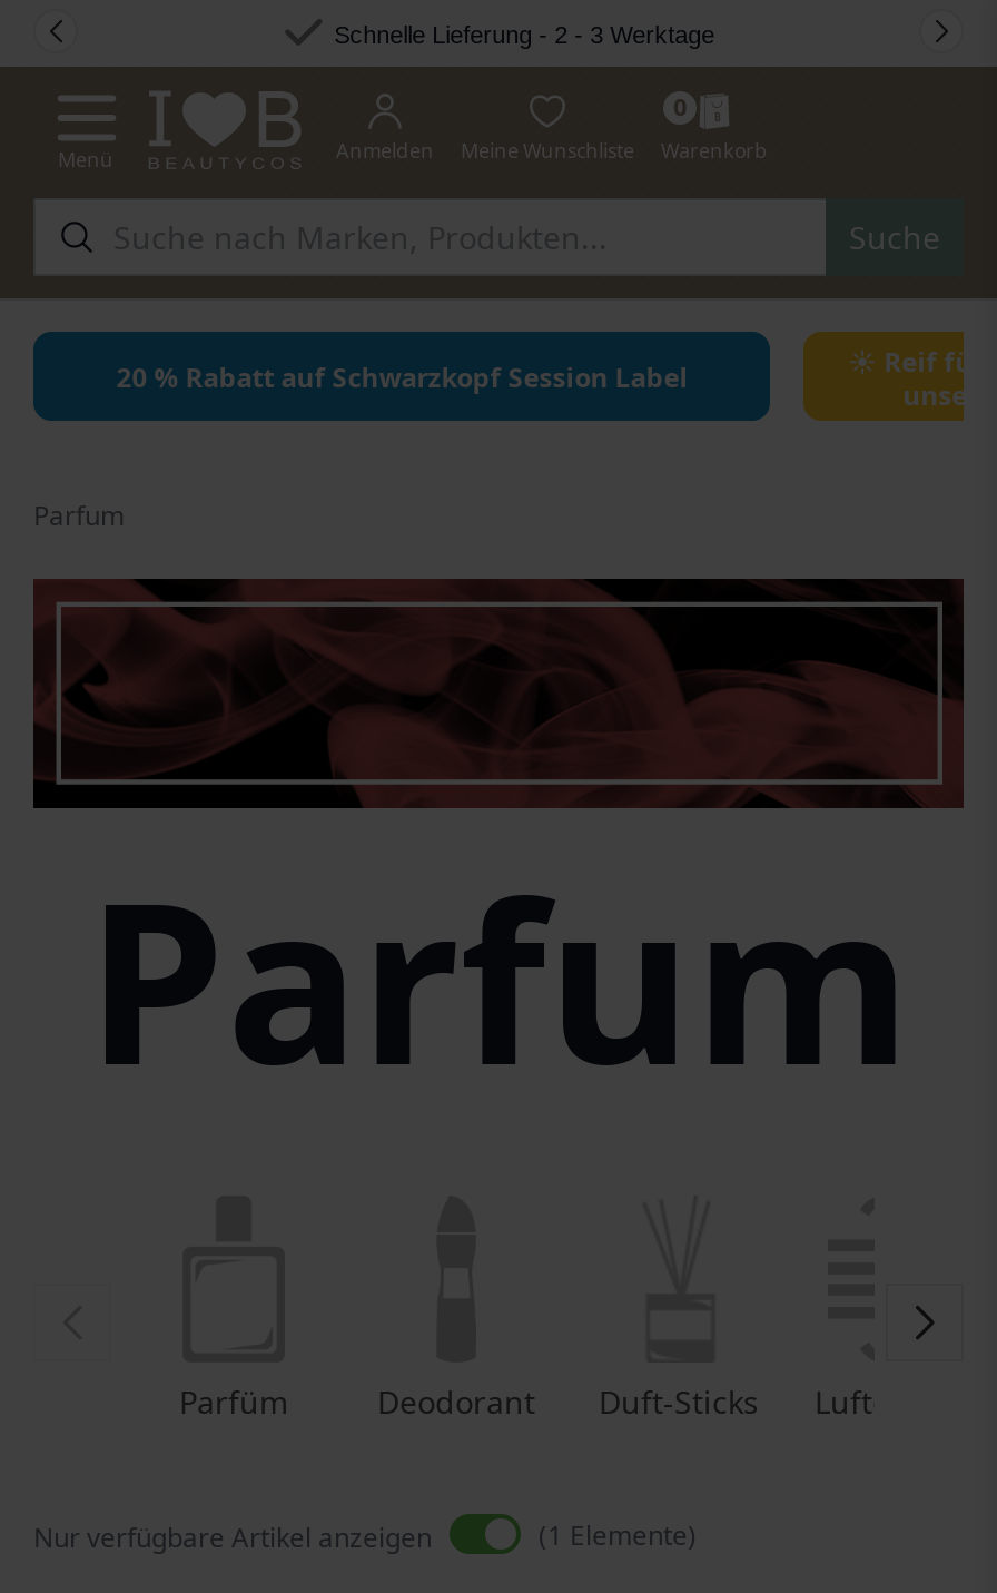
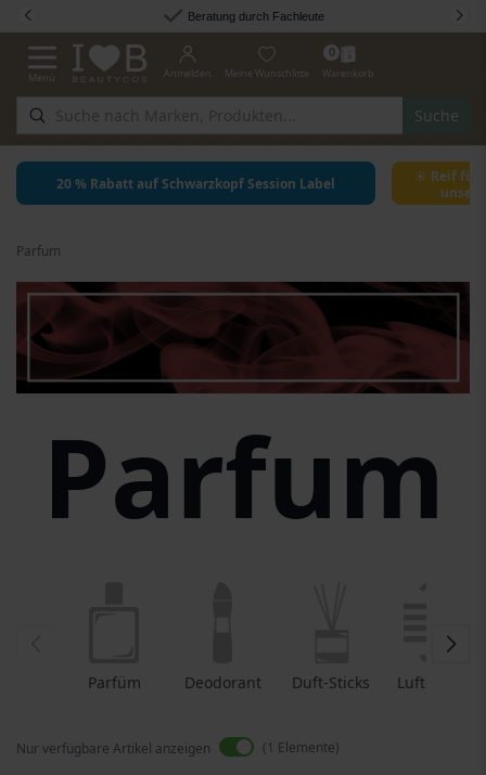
- Schnelle Lieferung - 2 - 3 Werktage
+ Beratung durch Fachleute
